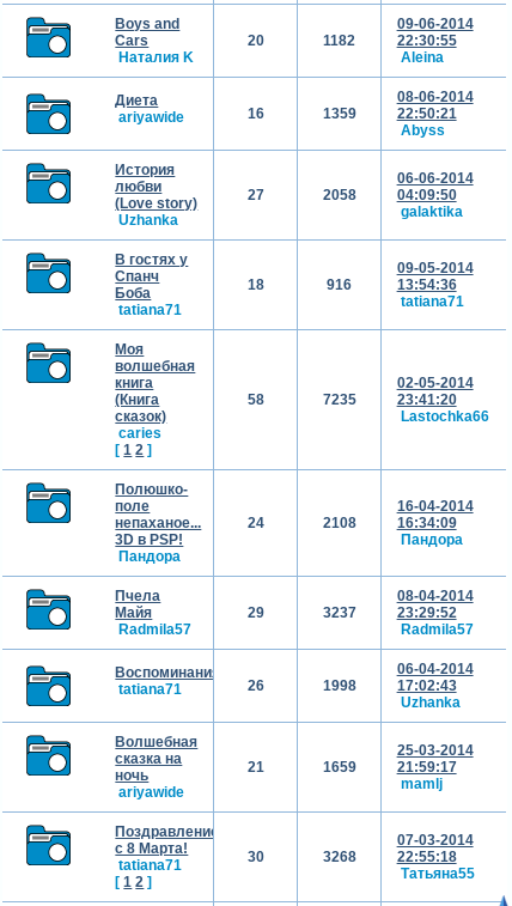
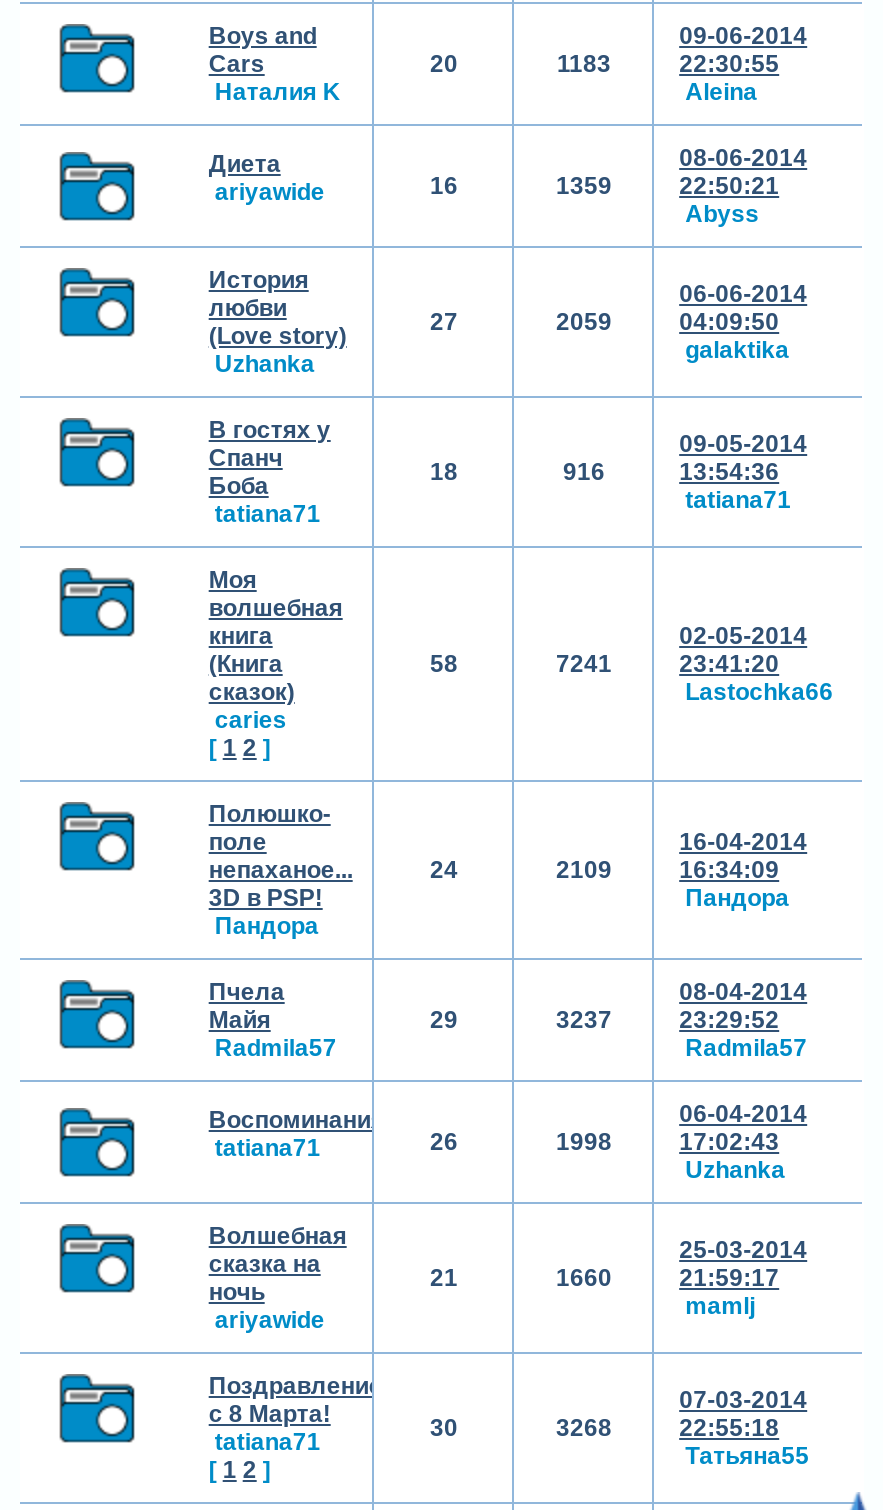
- 1182
+ 1183

- 2058
+ 2059

- 7235
+ 7241

- 2108
+ 2109

- 1659
+ 1660
